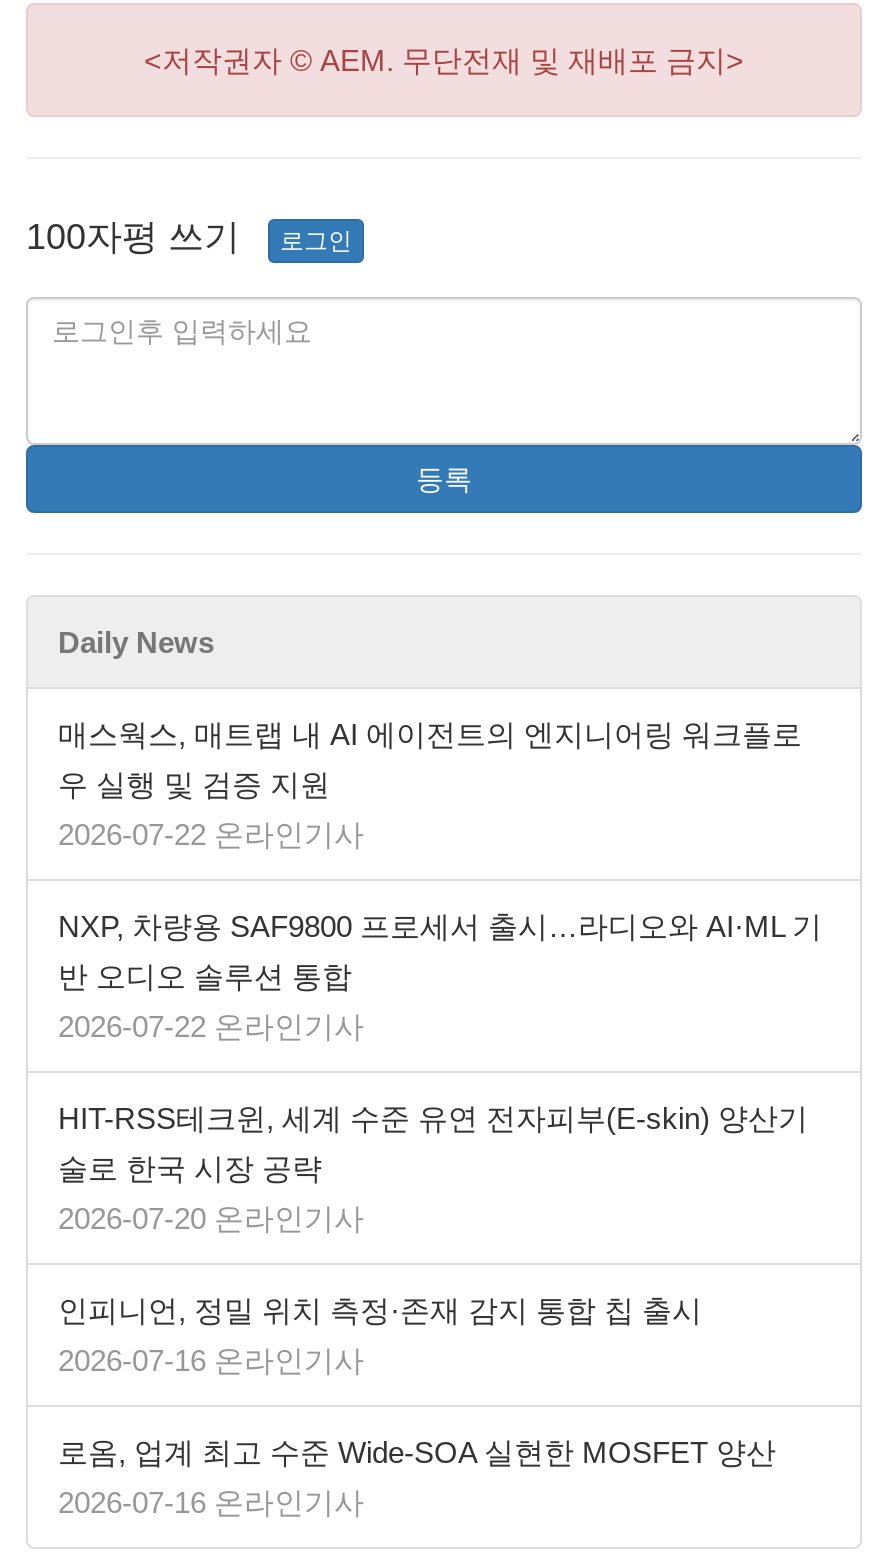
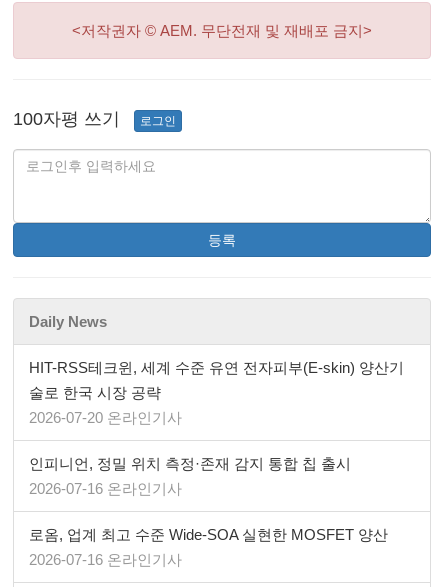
- 매스웍스, 매트랩 내 AI 에이전트의 엔지니어링 워크플로
- 우 실행 및 검증 지원
- 2026-07-22 온라인기사
- NXP, 차량용 SAF9800 프로세서 출시…라디오와 AI·ML 기
- 반 오디오 솔루션 통합
- 2026-07-22 온라인기사
